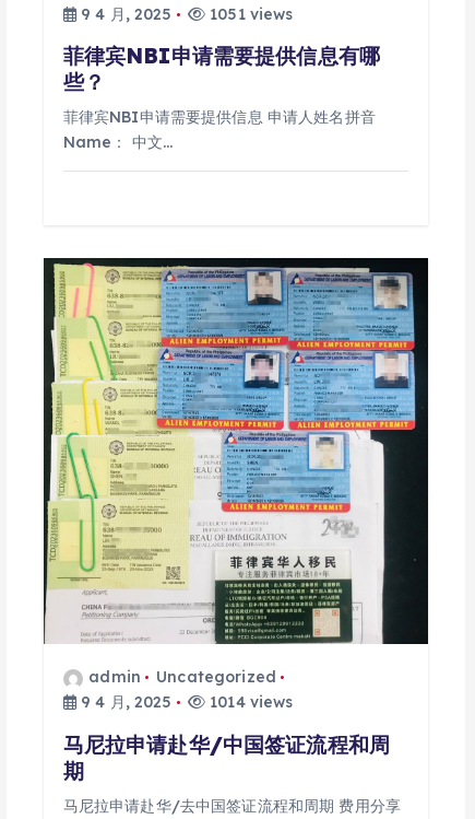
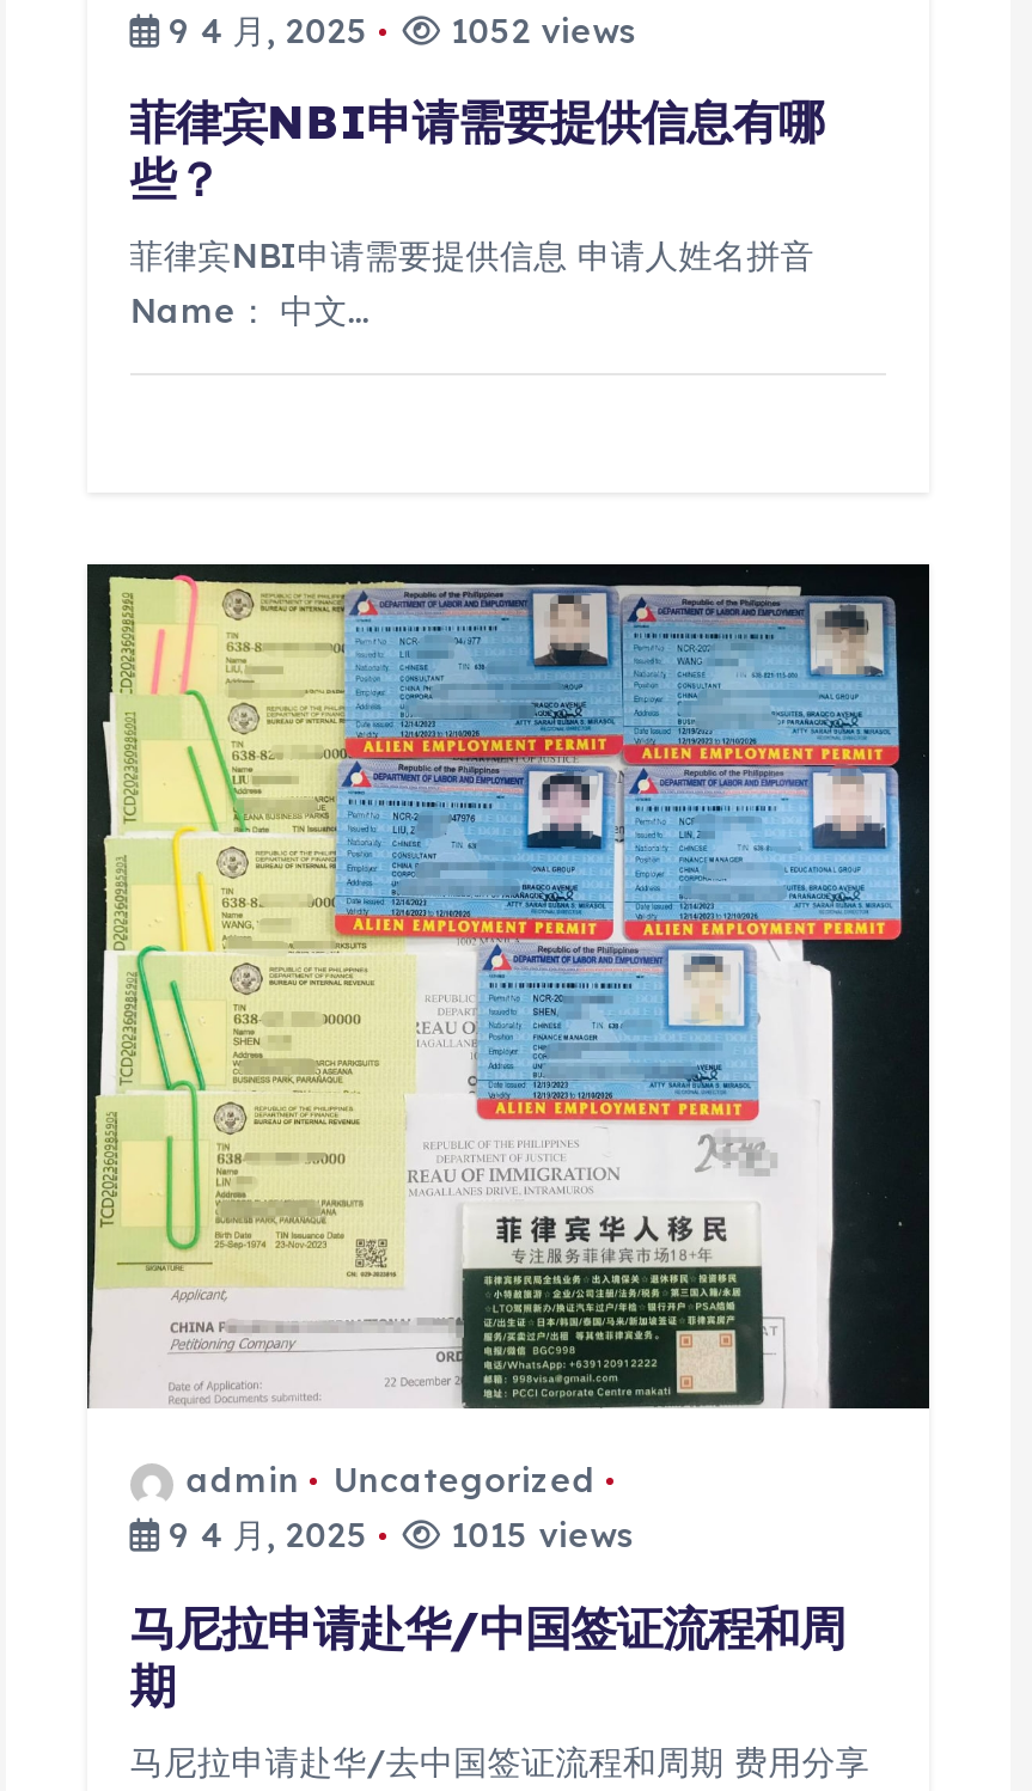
- 9 4 月, 2025 1051 views
+ 9 4 月, 2025 1052 views

- 9 4 月, 2025 1014 views
+ 9 4 月, 2025 1015 views
